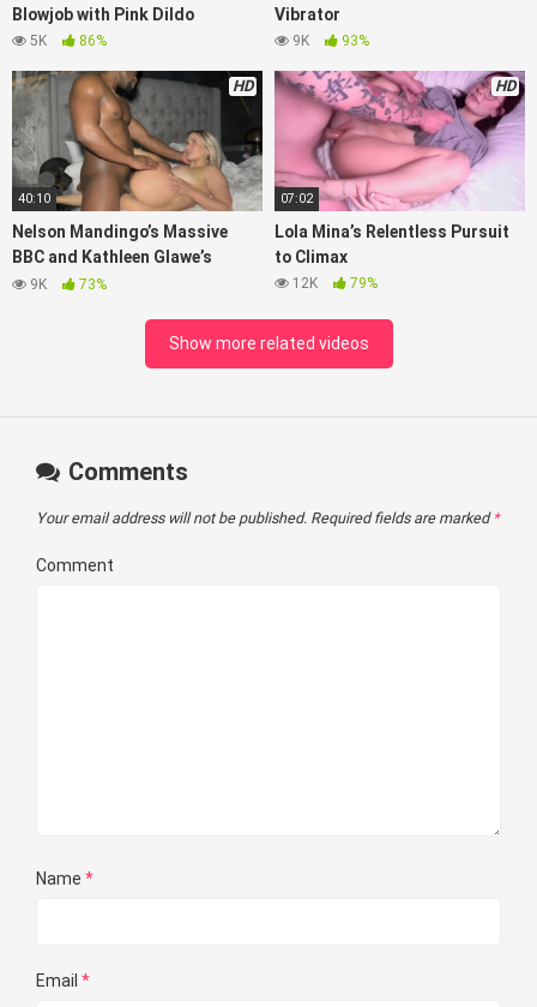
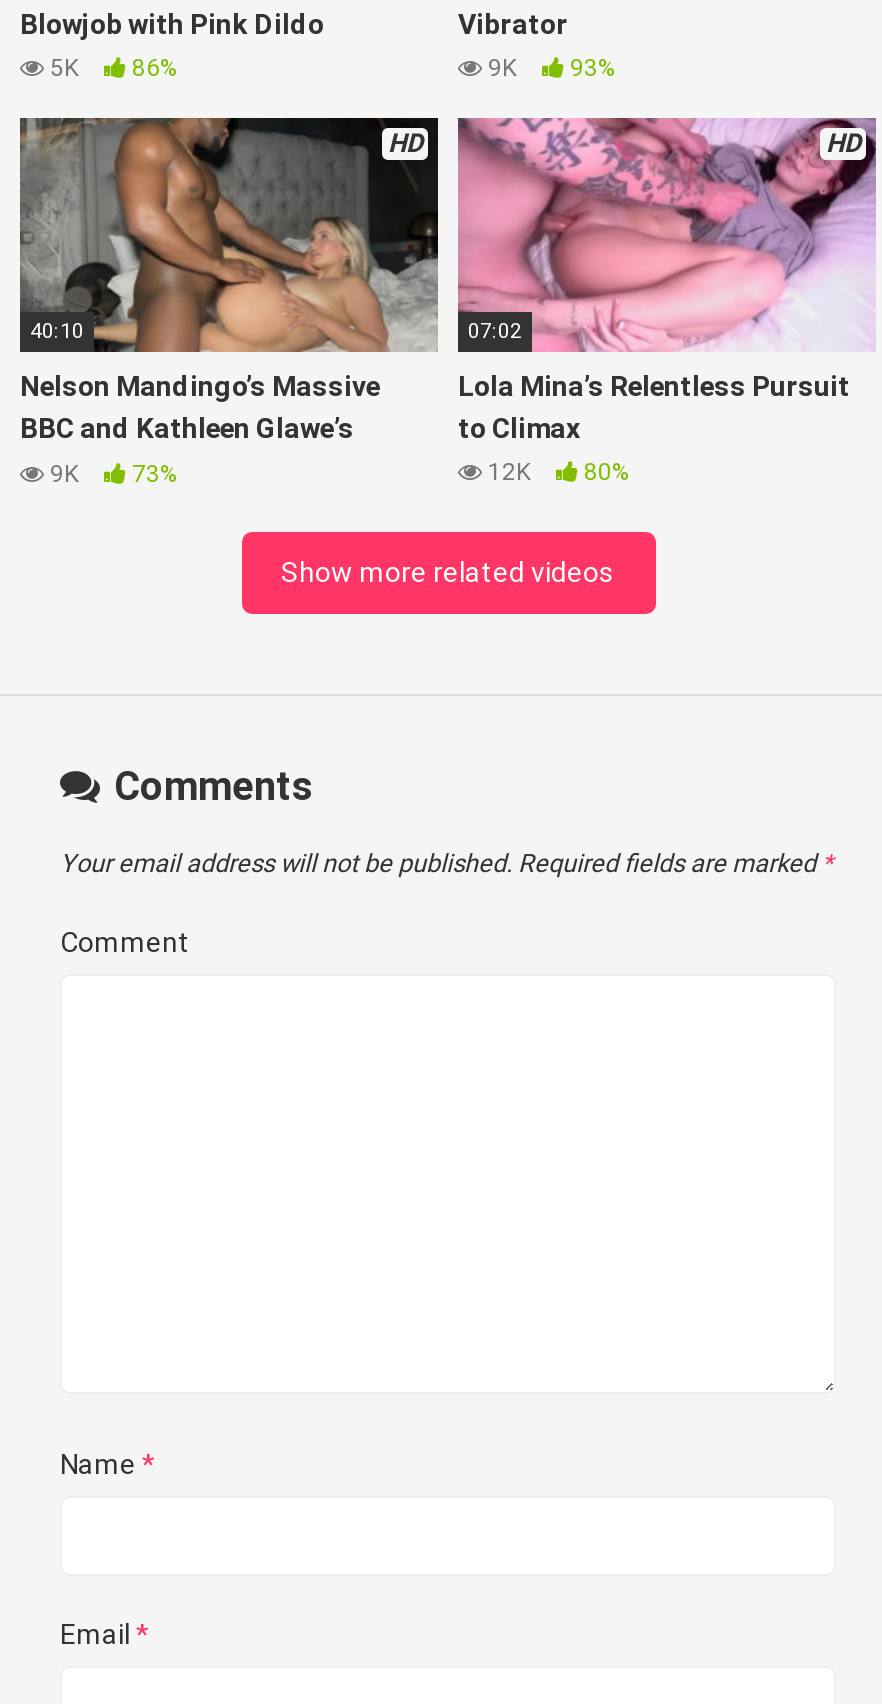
- 12K 79%
+ 12K 80%
